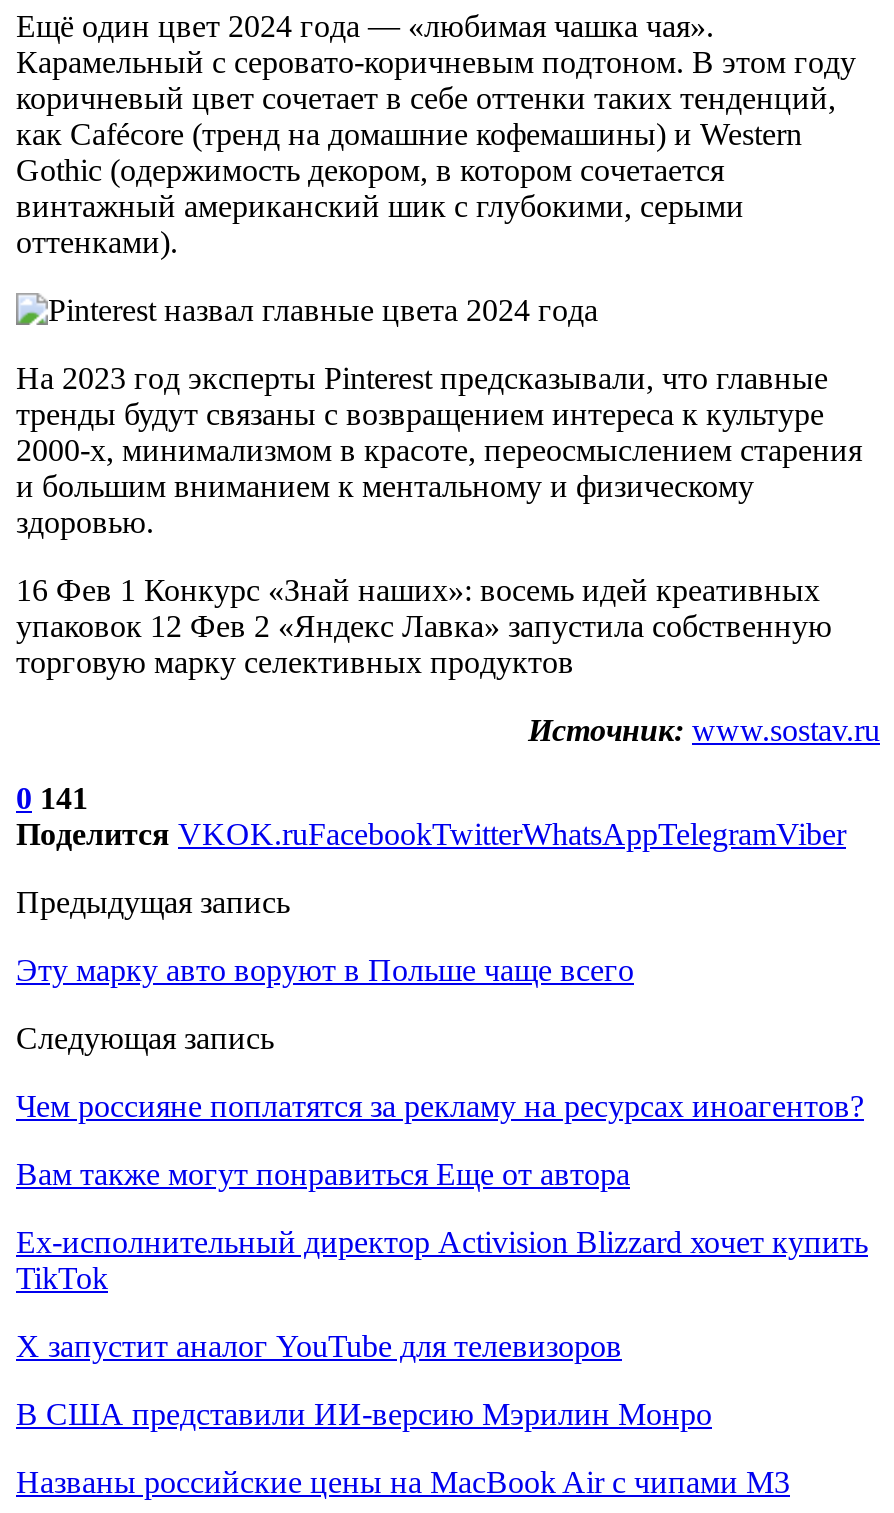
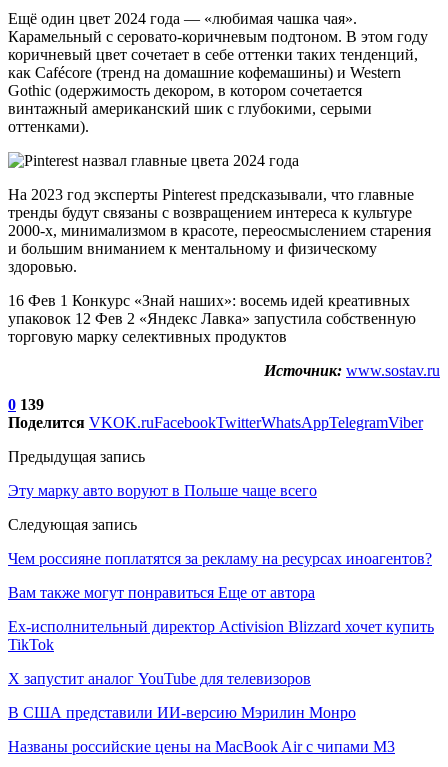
- 0 141
+ 0 139
